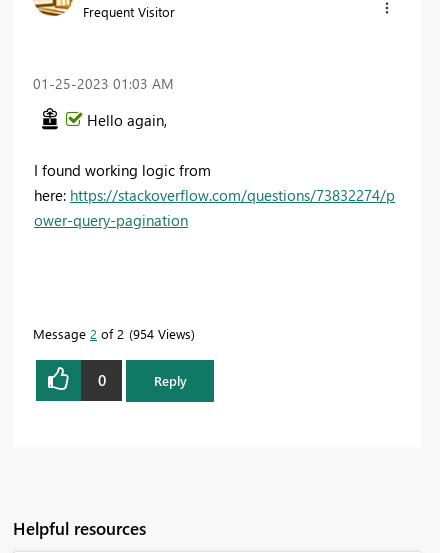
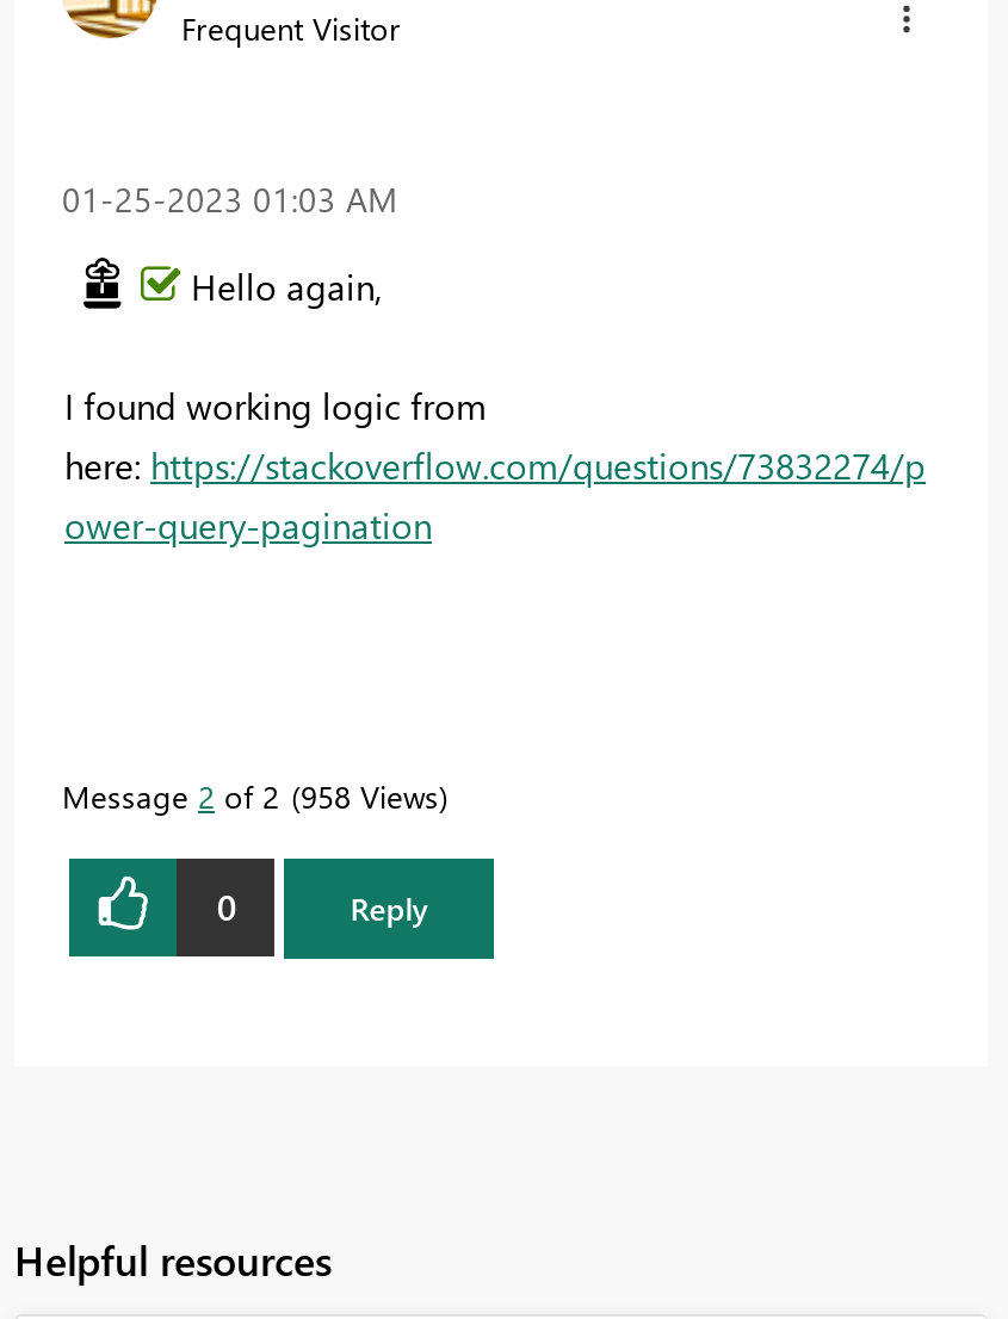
- Message 2 of 2 954 Views
+ Message 2 of 2 958 Views
